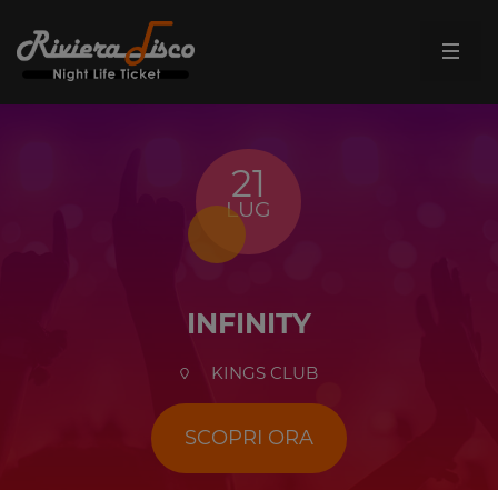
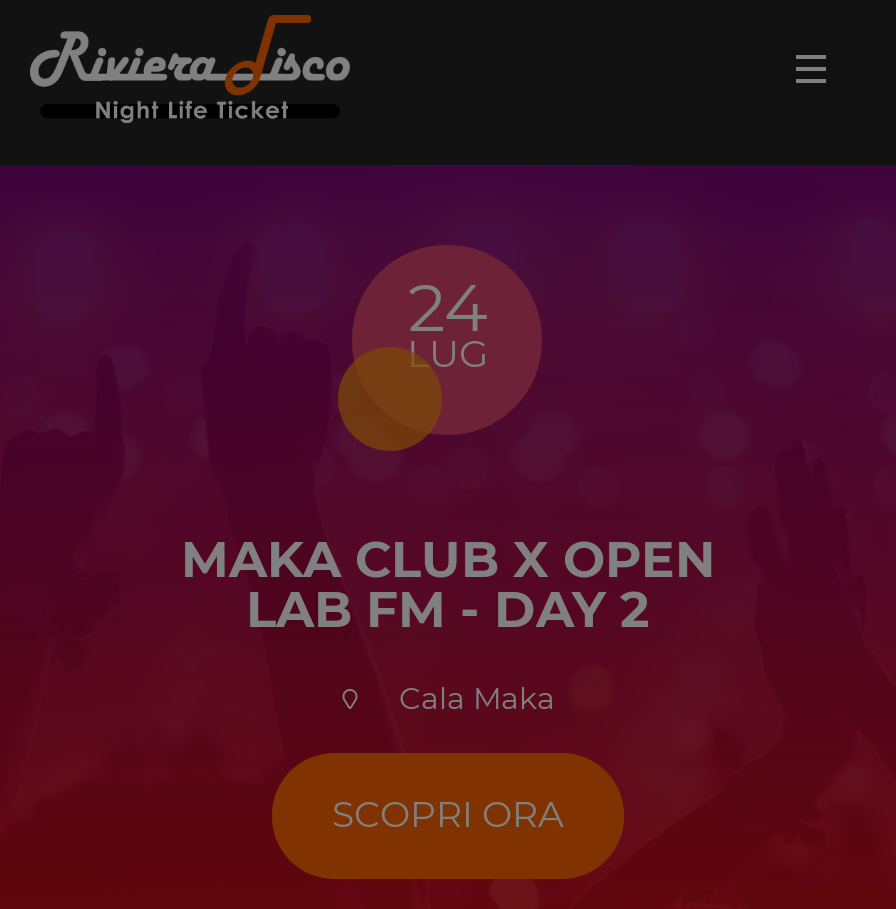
- 21
+ 24

- INFINITY
+ MAKA CLUB X OPEN
+ LAB FM - DAY 2

- KINGS CLUB
+ Cala Maka
